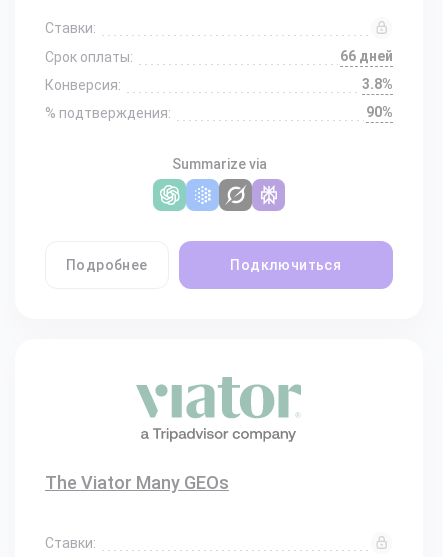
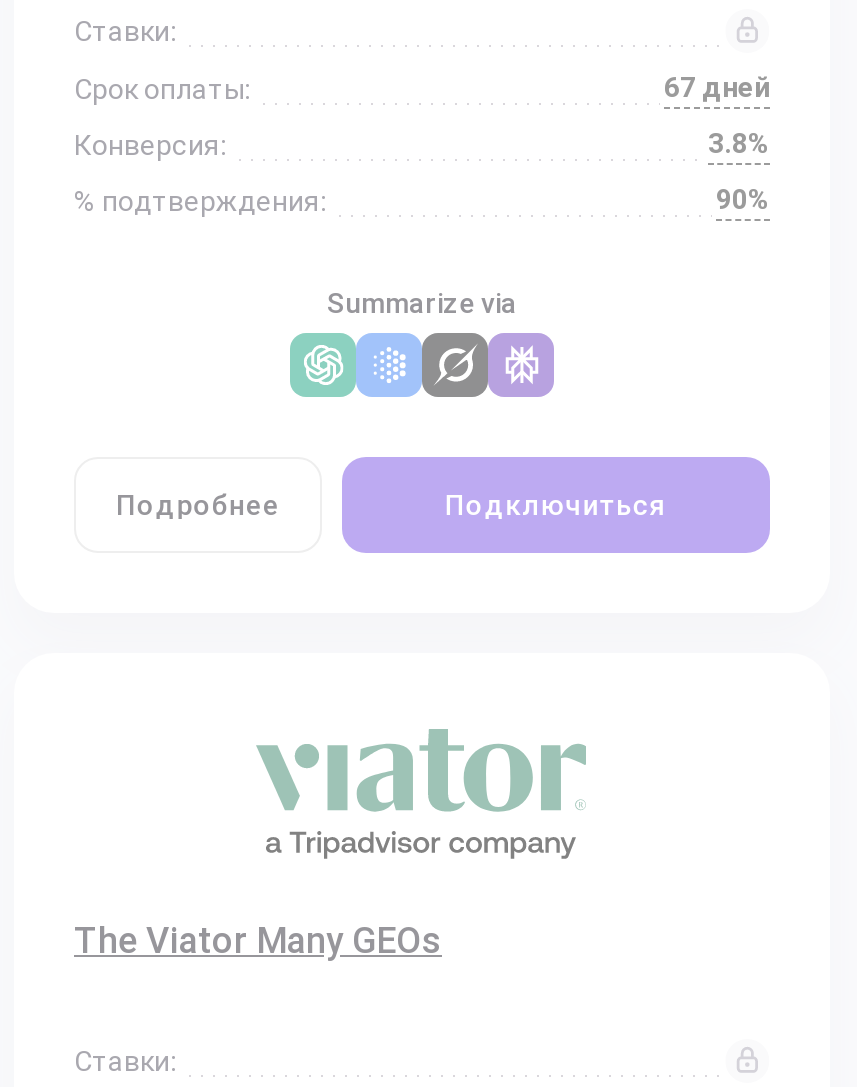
- 66 дней
+ 67 дней
